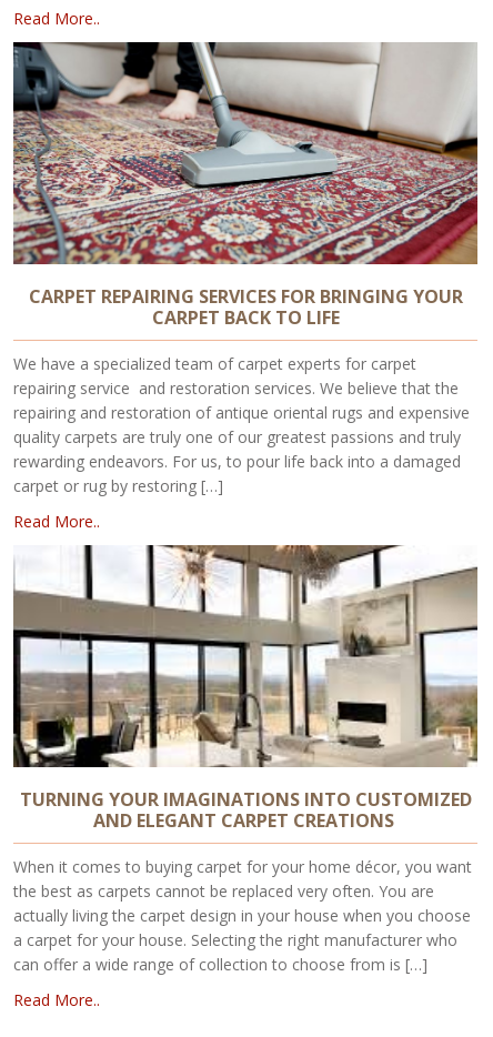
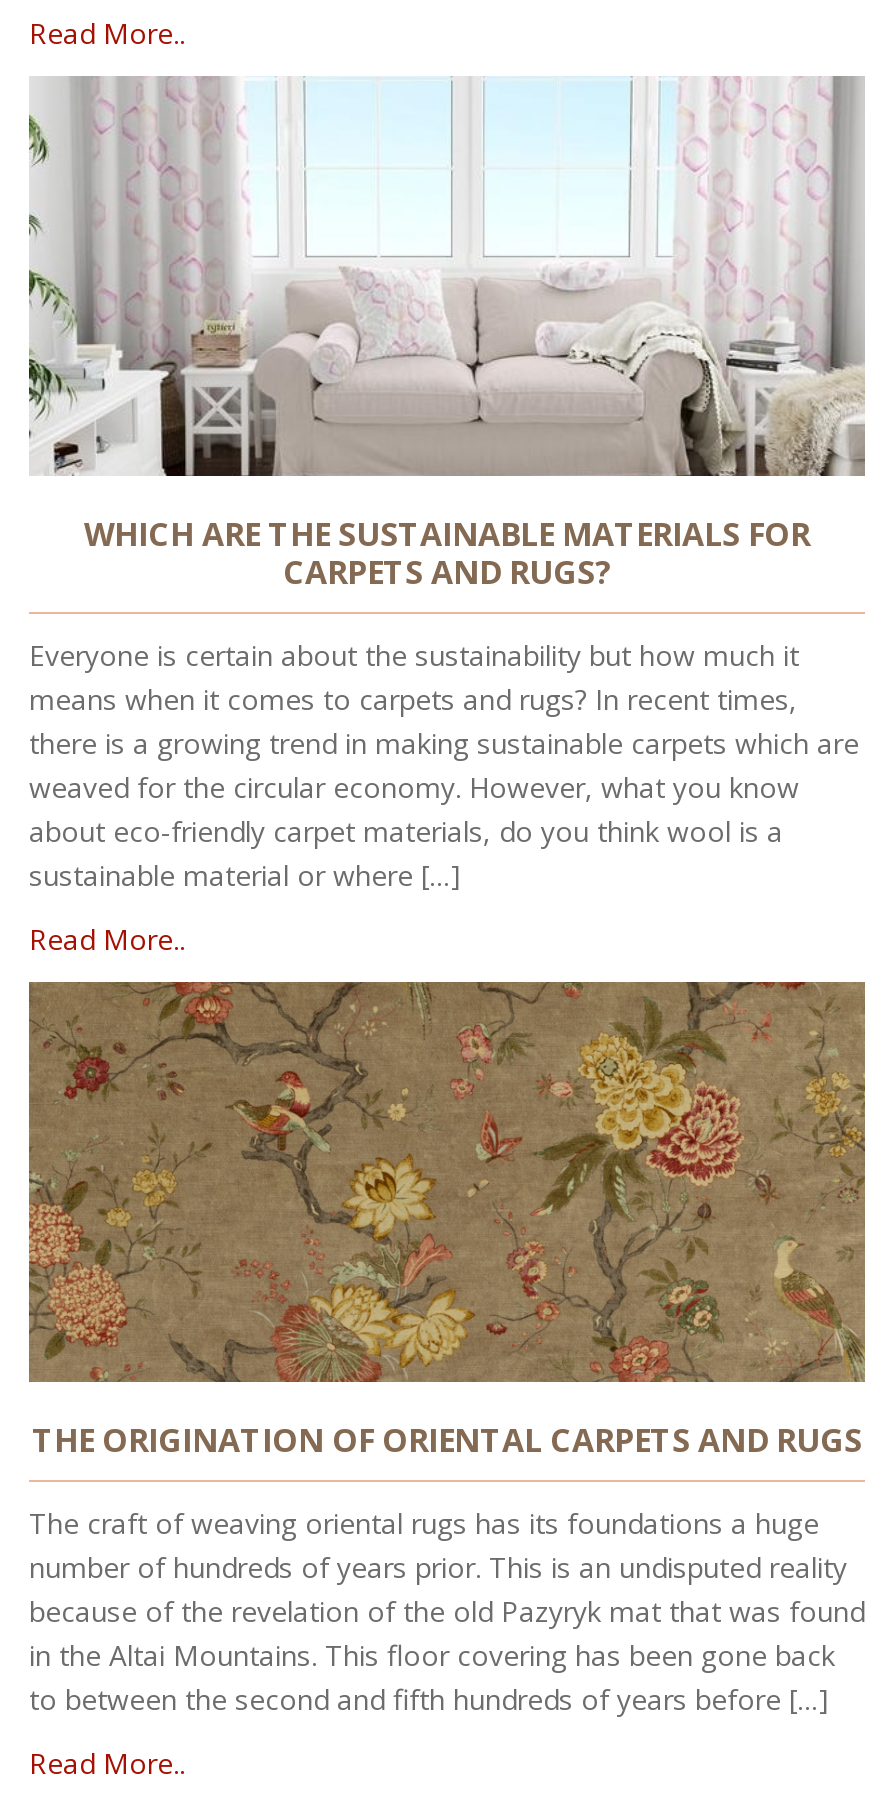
- [image]
- CARPET REPAIRING SERVICES FOR BRINGING YOUR
- CARPET BACK TO LIFE
+ [image]
+ WHICH ARE THE SUSTAINABLE MATERIALS FOR
+ CARPETS AND RUGS?

- We have a specialized team of carpet experts for carpet
- repairing service and restoration services. We believe that the
- repairing and restoration of antique oriental rugs and expensive
- quality carpets are truly one of our greatest passions and truly
- rewarding endeavors. For us, to pour life back into a damaged
- carpet or rug by restoring […]
+ Everyone is certain about the sustainability but how much it
+ means when it comes to carpets and rugs? In recent times,
+ there is a growing trend in making sustainable carpets which are
+ weaved for the circular economy. However, what you know
+ about eco-friendly carpet materials, do you think wool is a
+ sustainable material or where […]

- [image]
- TURNING YOUR IMAGINATIONS INTO CUSTOMIZED
- AND ELEGANT CARPET CREATIONS
+ [image]
+ THE ORIGINATION OF ORIENTAL CARPETS AND RUGS

- When it comes to buying carpet for your home décor, you want
- the best as carpets cannot be replaced very often. You are
- actually living the carpet design in your house when you choose
- a carpet for your house. Selecting the right manufacturer who
- can offer a wide range of collection to choose from is […]
+ The craft of weaving oriental rugs has its foundations a huge
+ number of hundreds of years prior. This is an undisputed reality
+ because of the revelation of the old Pazyryk mat that was found
+ in the Altai Mountains. This floor covering has been gone back
+ to between the second and fifth hundreds of years before […]
